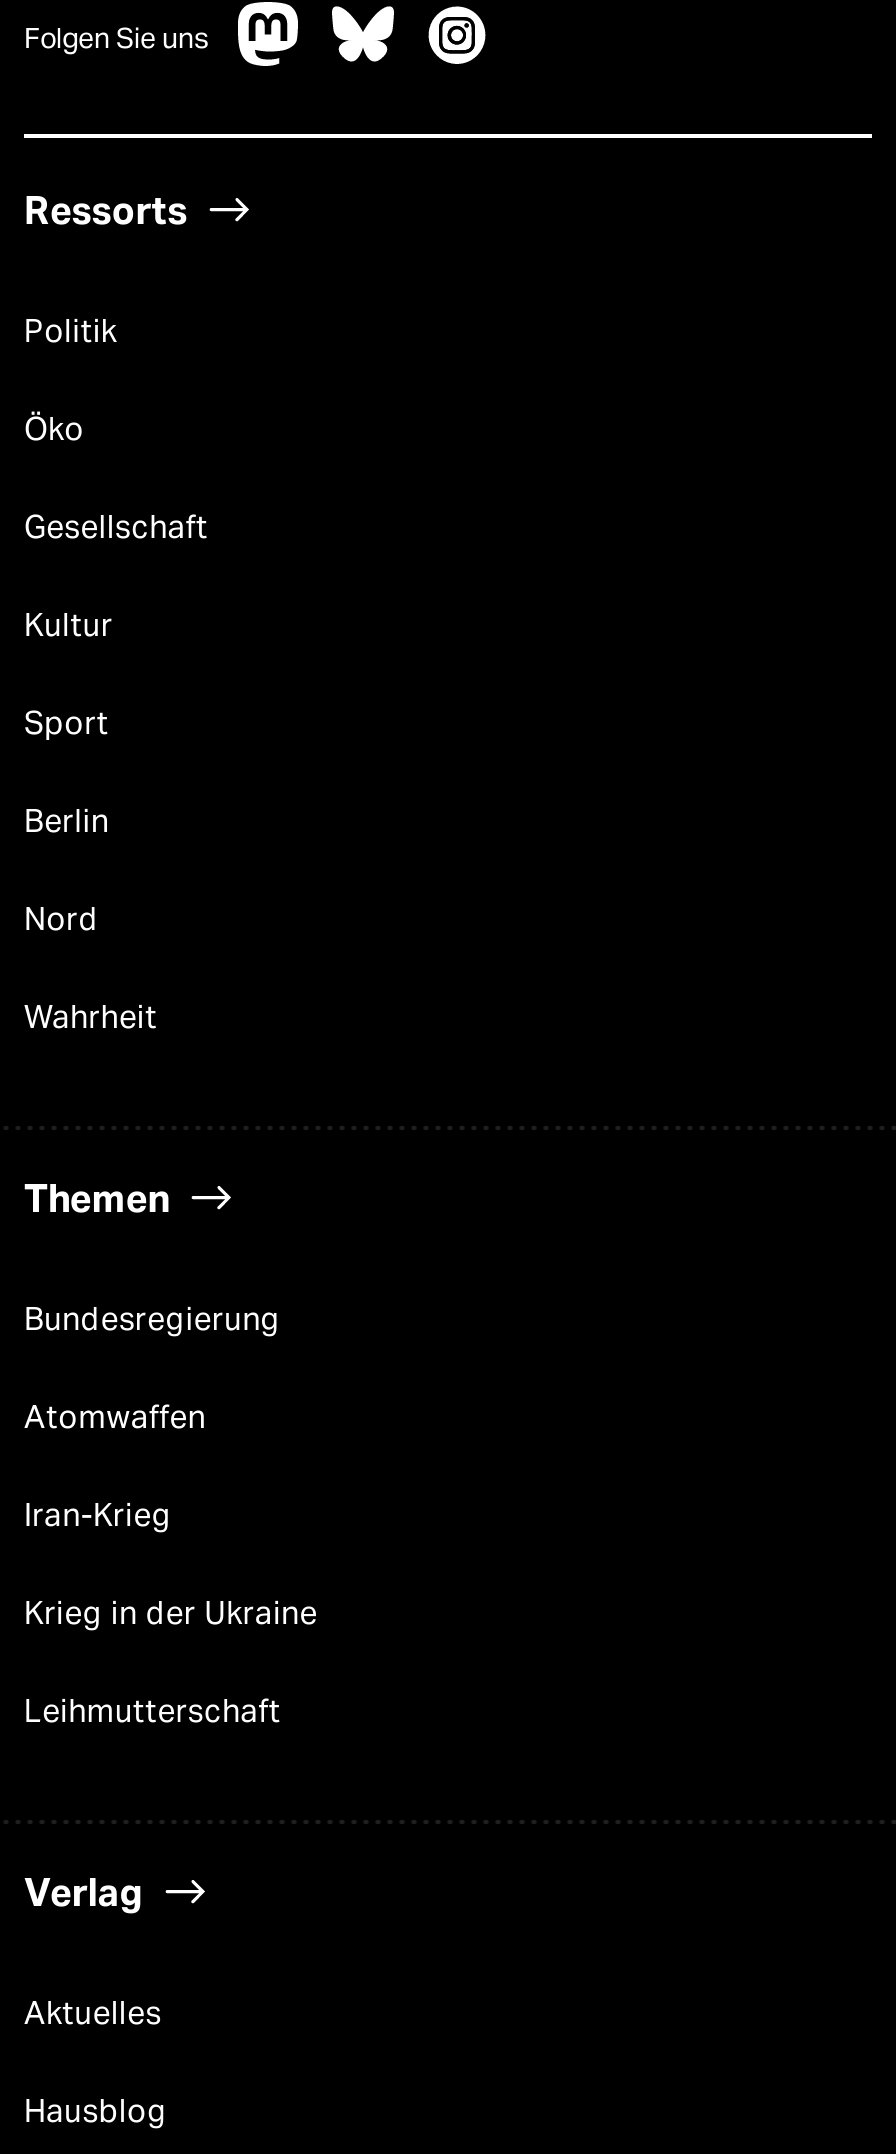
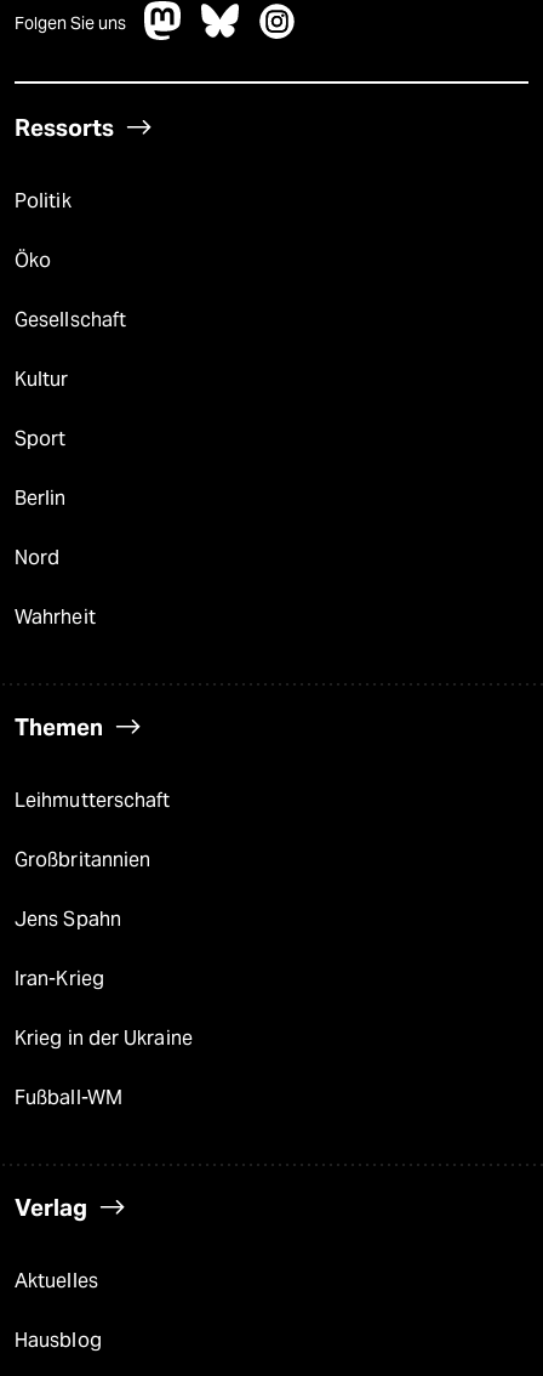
- Bundesregierung
- Atomwaffen
+ Großbritannien
+ Jens Spahn

+ Fußball-WM

moved up: Leihmutterschaft
